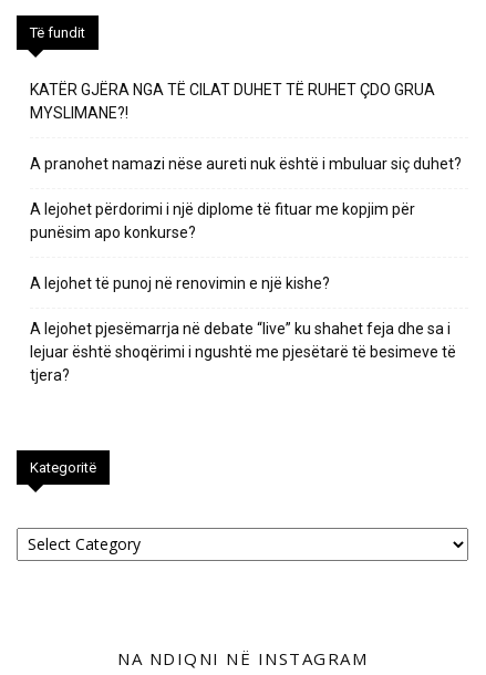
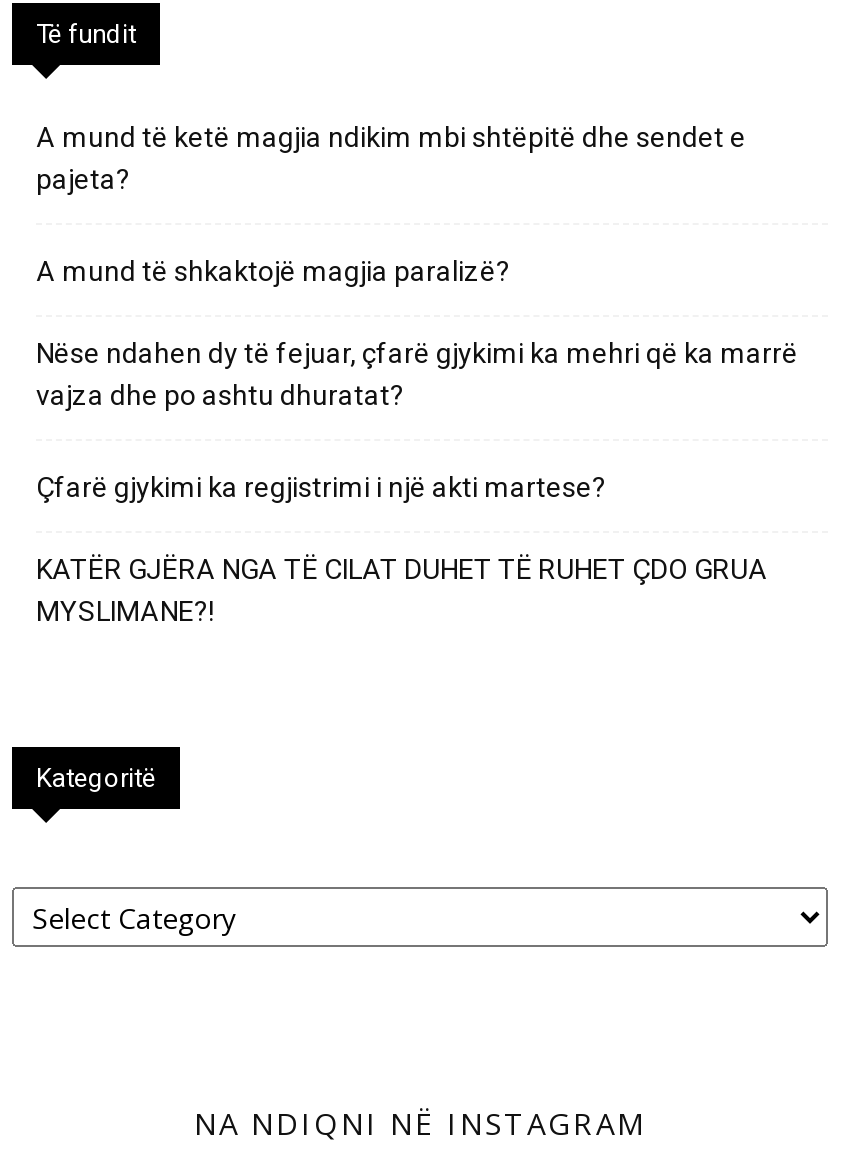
+ A mund të ketë magjia ndikim mbi shtëpitë dhe sendet e
+ pajeta?
+ A mund të shkaktojë magjia paralizë?
+ Nëse ndahen dy të fejuar, çfarë gjykimi ka mehri që ka marrë
+ vajza dhe po ashtu dhuratat?
+ Çfarë gjykimi ka regjistrimi i një akti martese?

moved down: KATËR GJËRA NGA TË CILAT DUHET TË RUHET ÇDO GRUA | MYSLIMANE?!

- A pranohet namazi nëse aureti nuk është i mbuluar siç duhet?
- A lejohet përdorimi i një diplome të fituar me kopjim për
- punësim apo konkurse?
- A lejohet të punoj në renovimin e një kishe?
- A lejohet pjesëmarrja në debate “live” ku shahet feja dhe sa i
- lejuar është shoqërimi i ngushtë me pjesëtarë të besimeve të
- tjera?
